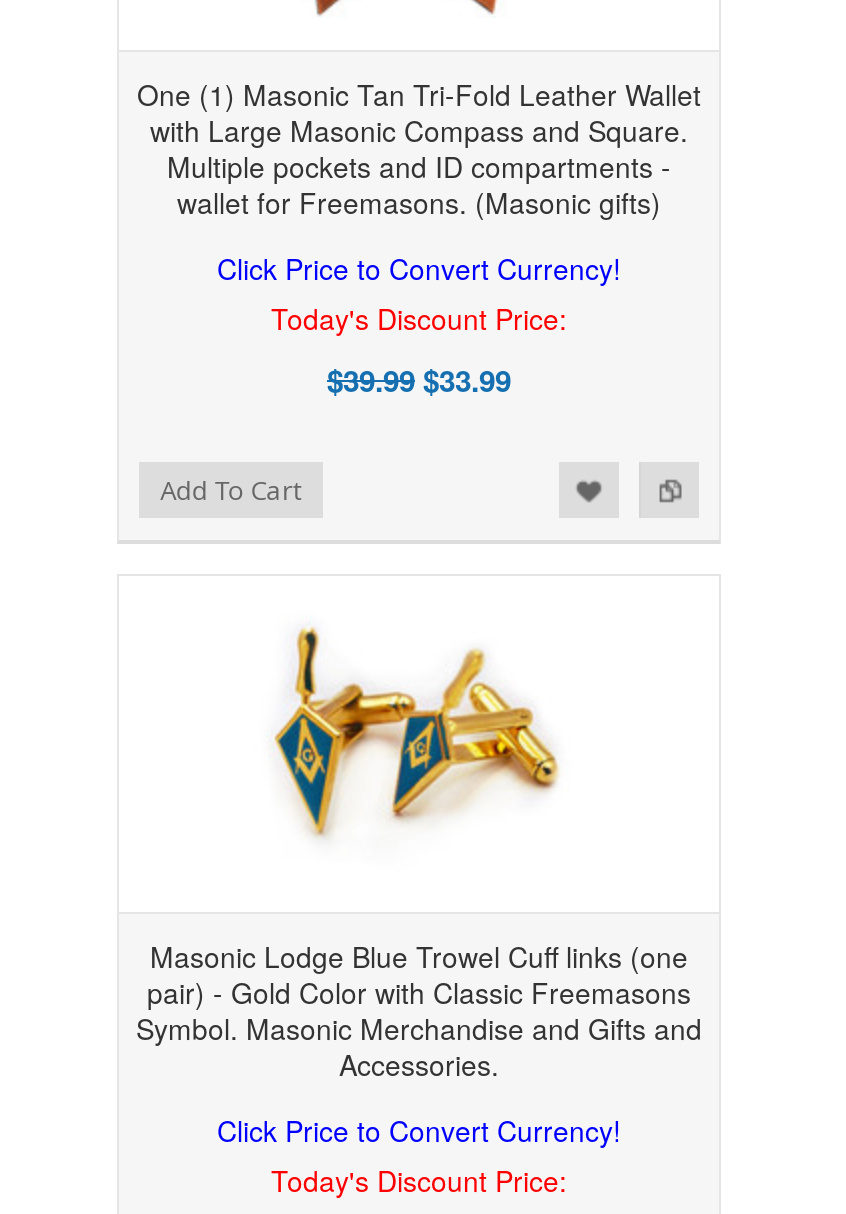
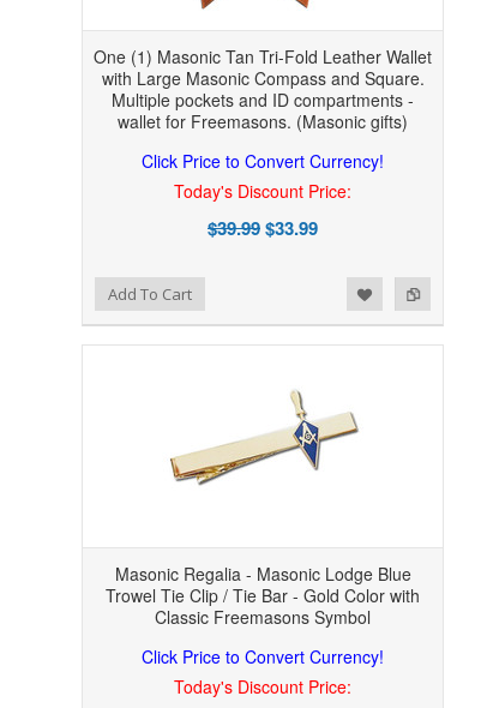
- [image]
+ [image]

- Masonic Lodge Blue Trowel Cuff links (one
- pair) - Gold Color with Classic Freemasons
- Symbol. Masonic Merchandise and Gifts and
- Accessories.
+ Masonic Regalia - Masonic Lodge Blue
+ Trowel Tie Clip / Tie Bar - Gold Color with
+ Classic Freemasons Symbol
